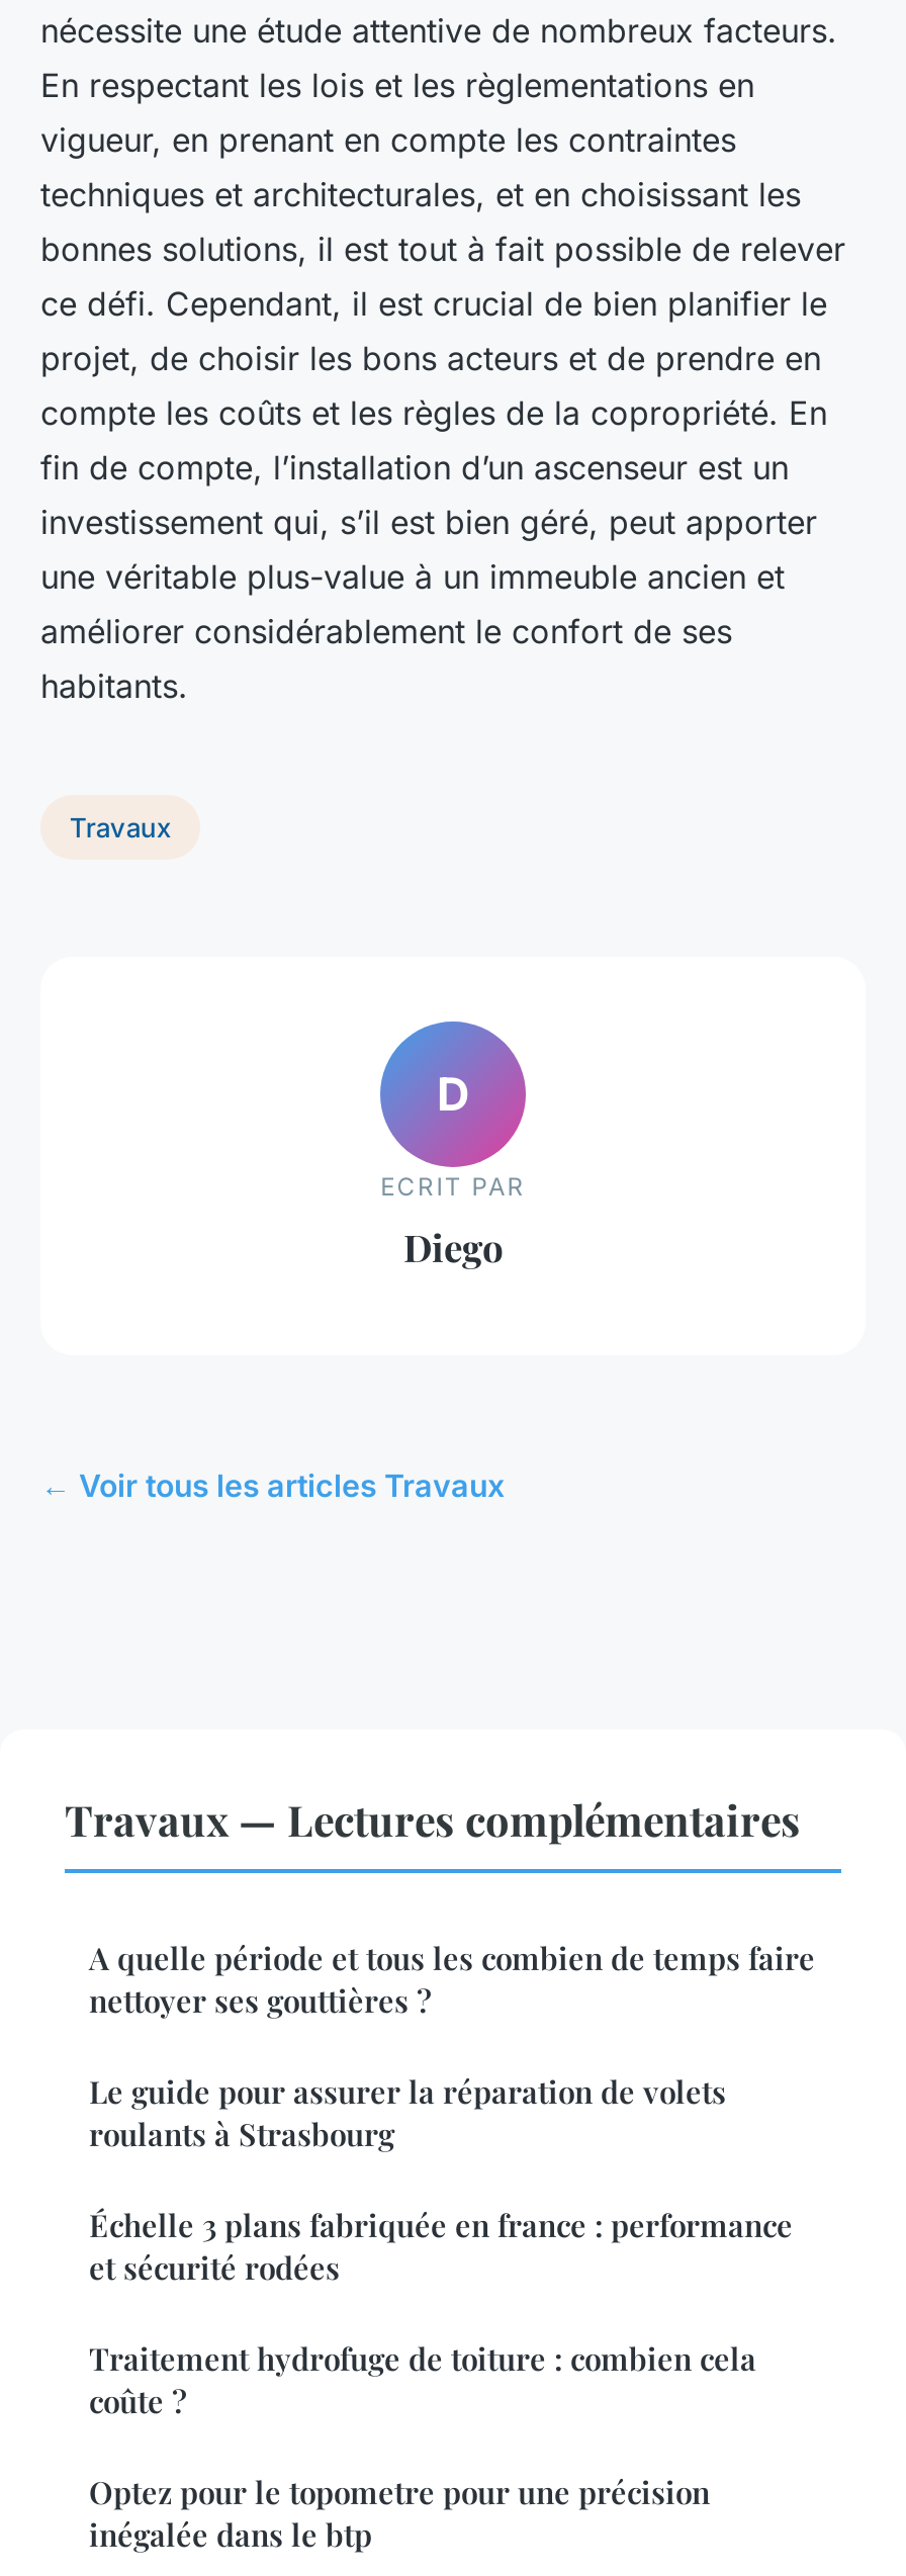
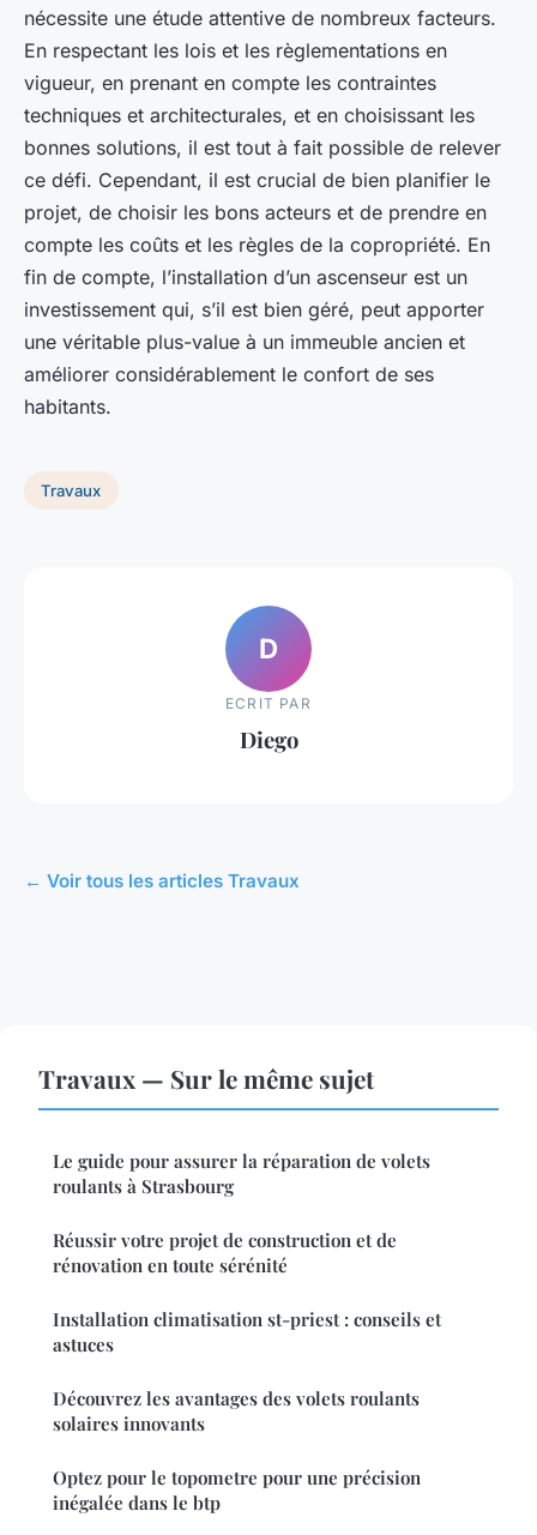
- Travaux — Lectures complémentaires
- A quelle période et tous les combien de temps faire
- nettoyer ses gouttières ?
+ Travaux — Sur le même sujet

moved up: Le guide pour assurer la réparation de volets | roulants à Strasbourg

- Échelle 3 plans fabriquée en france : performance
- et sécurité rodées
- Traitement hydrofuge de toiture : combien cela
- coûte ?
+ Réussir votre projet de construction et de
+ rénovation en toute sérénité
+ Installation climatisation st-priest : conseils et
+ astuces
+ Découvrez les avantages des volets roulants
+ solaires innovants
